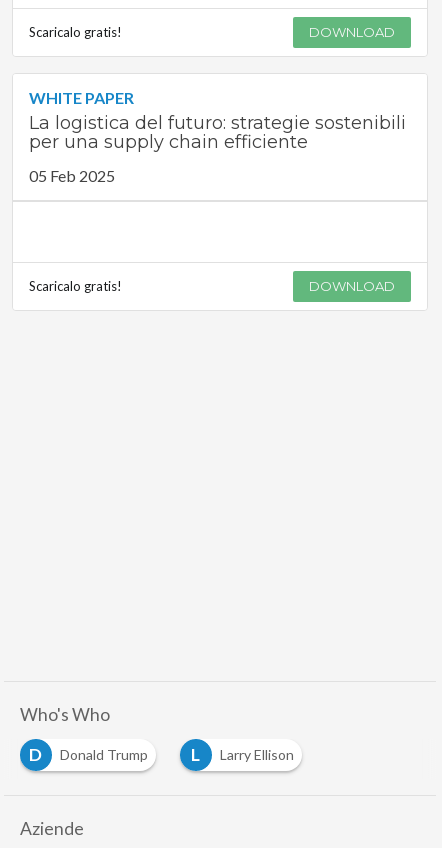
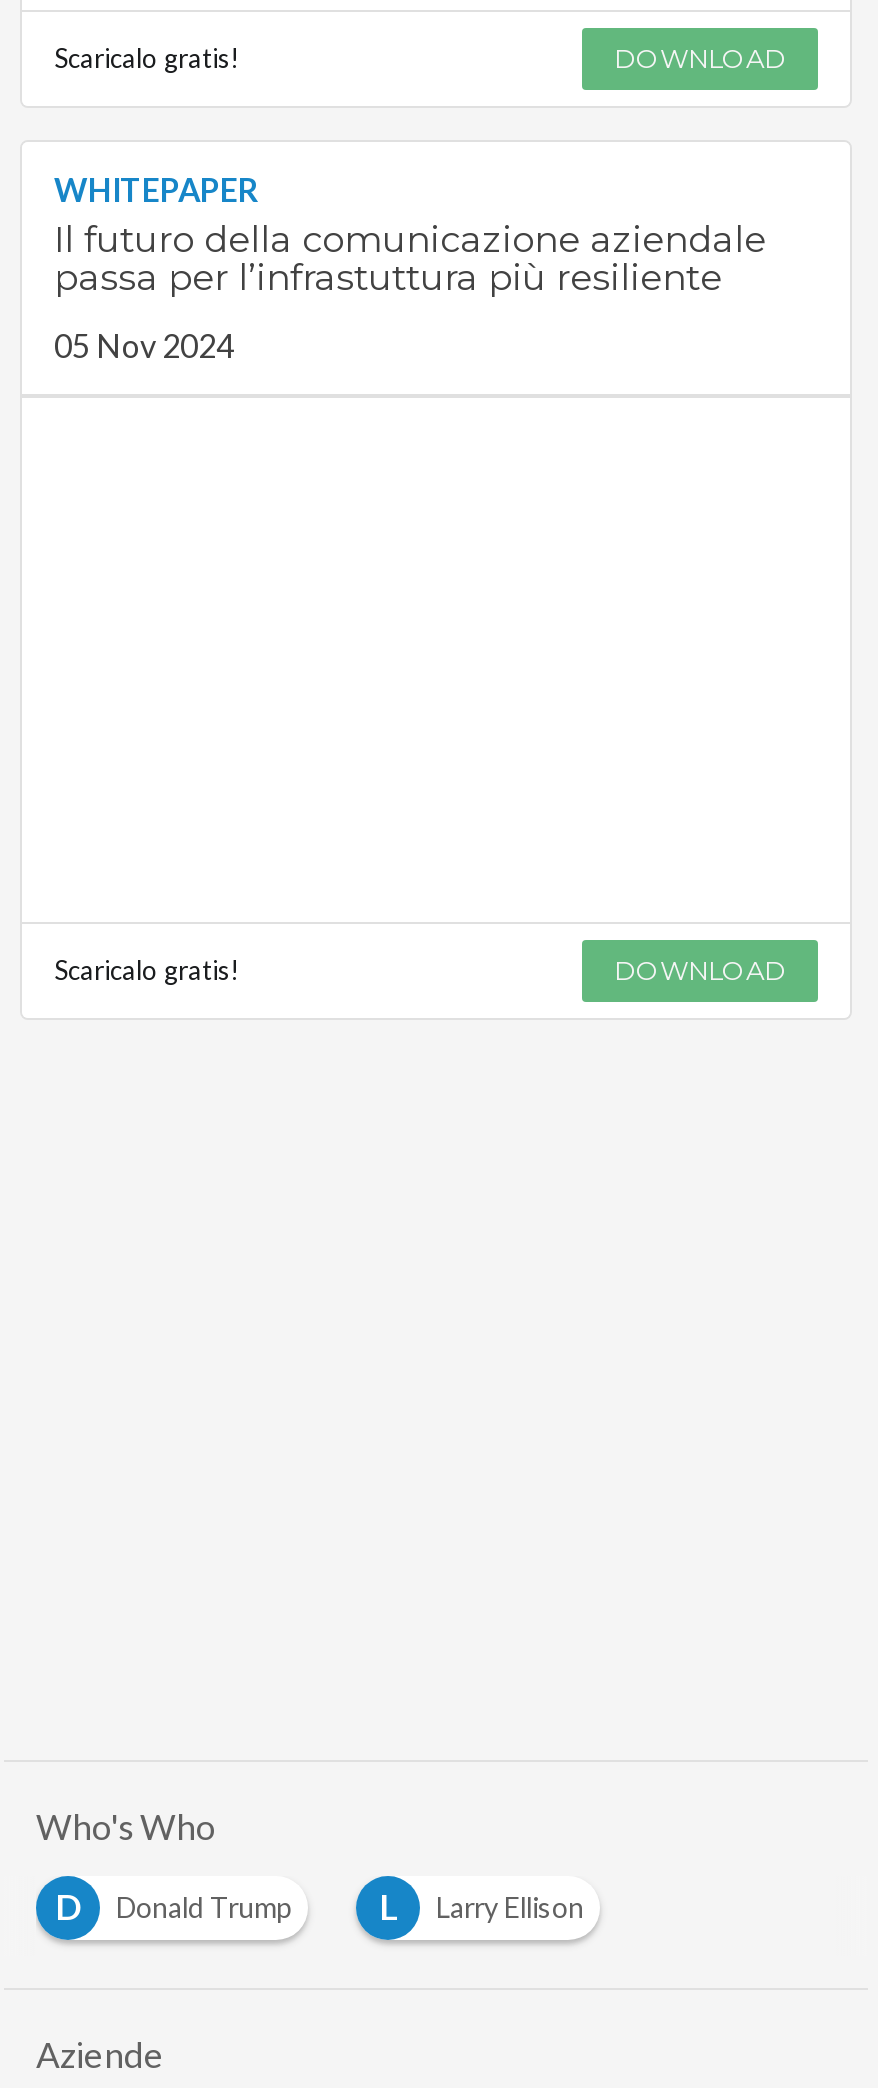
- WHITE PAPER
- La logistica del futuro: strategie sostenibili
- per una supply chain efficiente
+ WHITEPAPER
+ Il futuro della comunicazione aziendale
+ passa per l’infrastuttura più resiliente

- 05 Feb 2025
+ 05 Nov 2024
